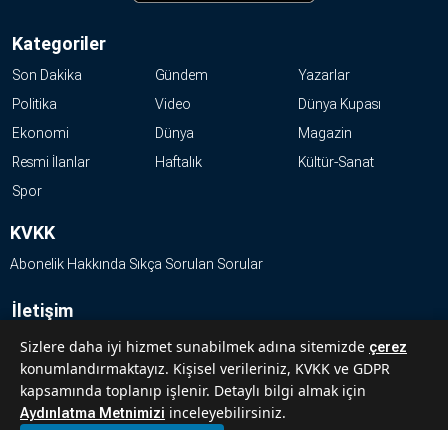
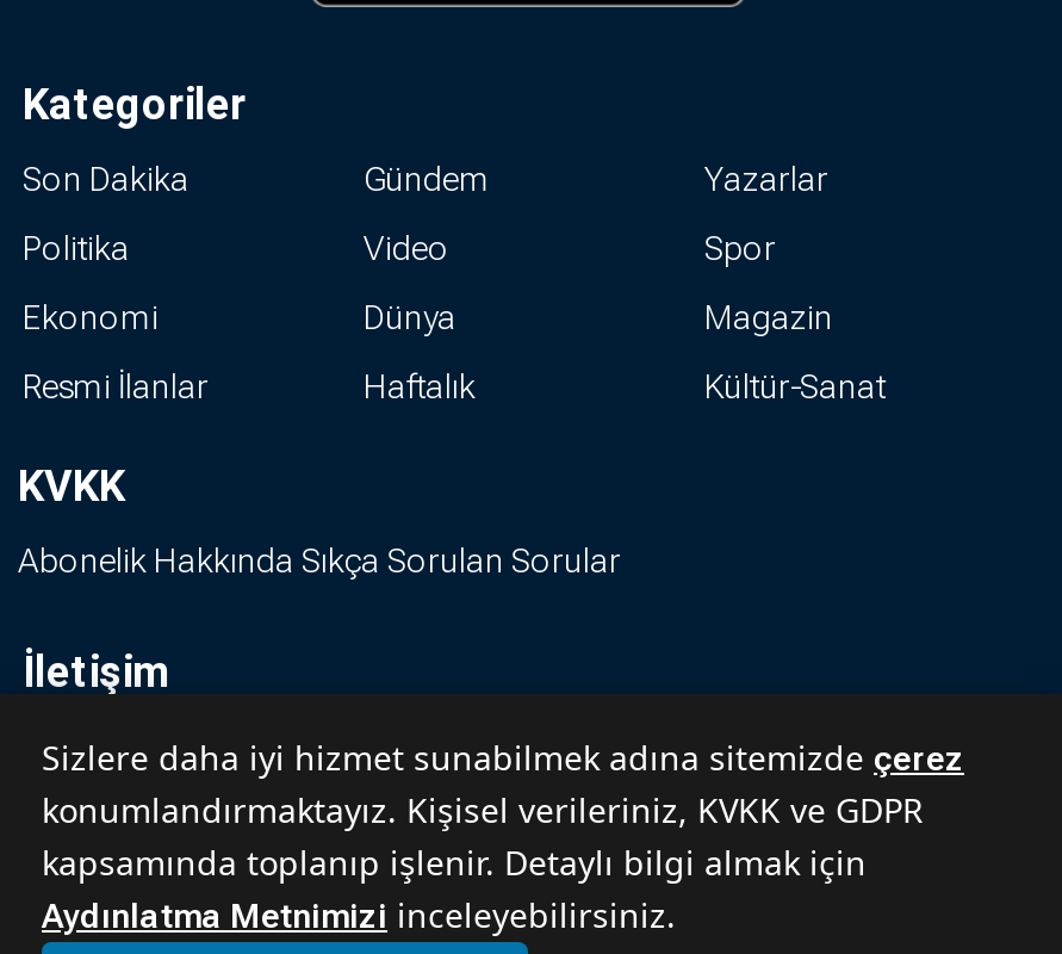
- Dünya Kupası

moved up: Spor
